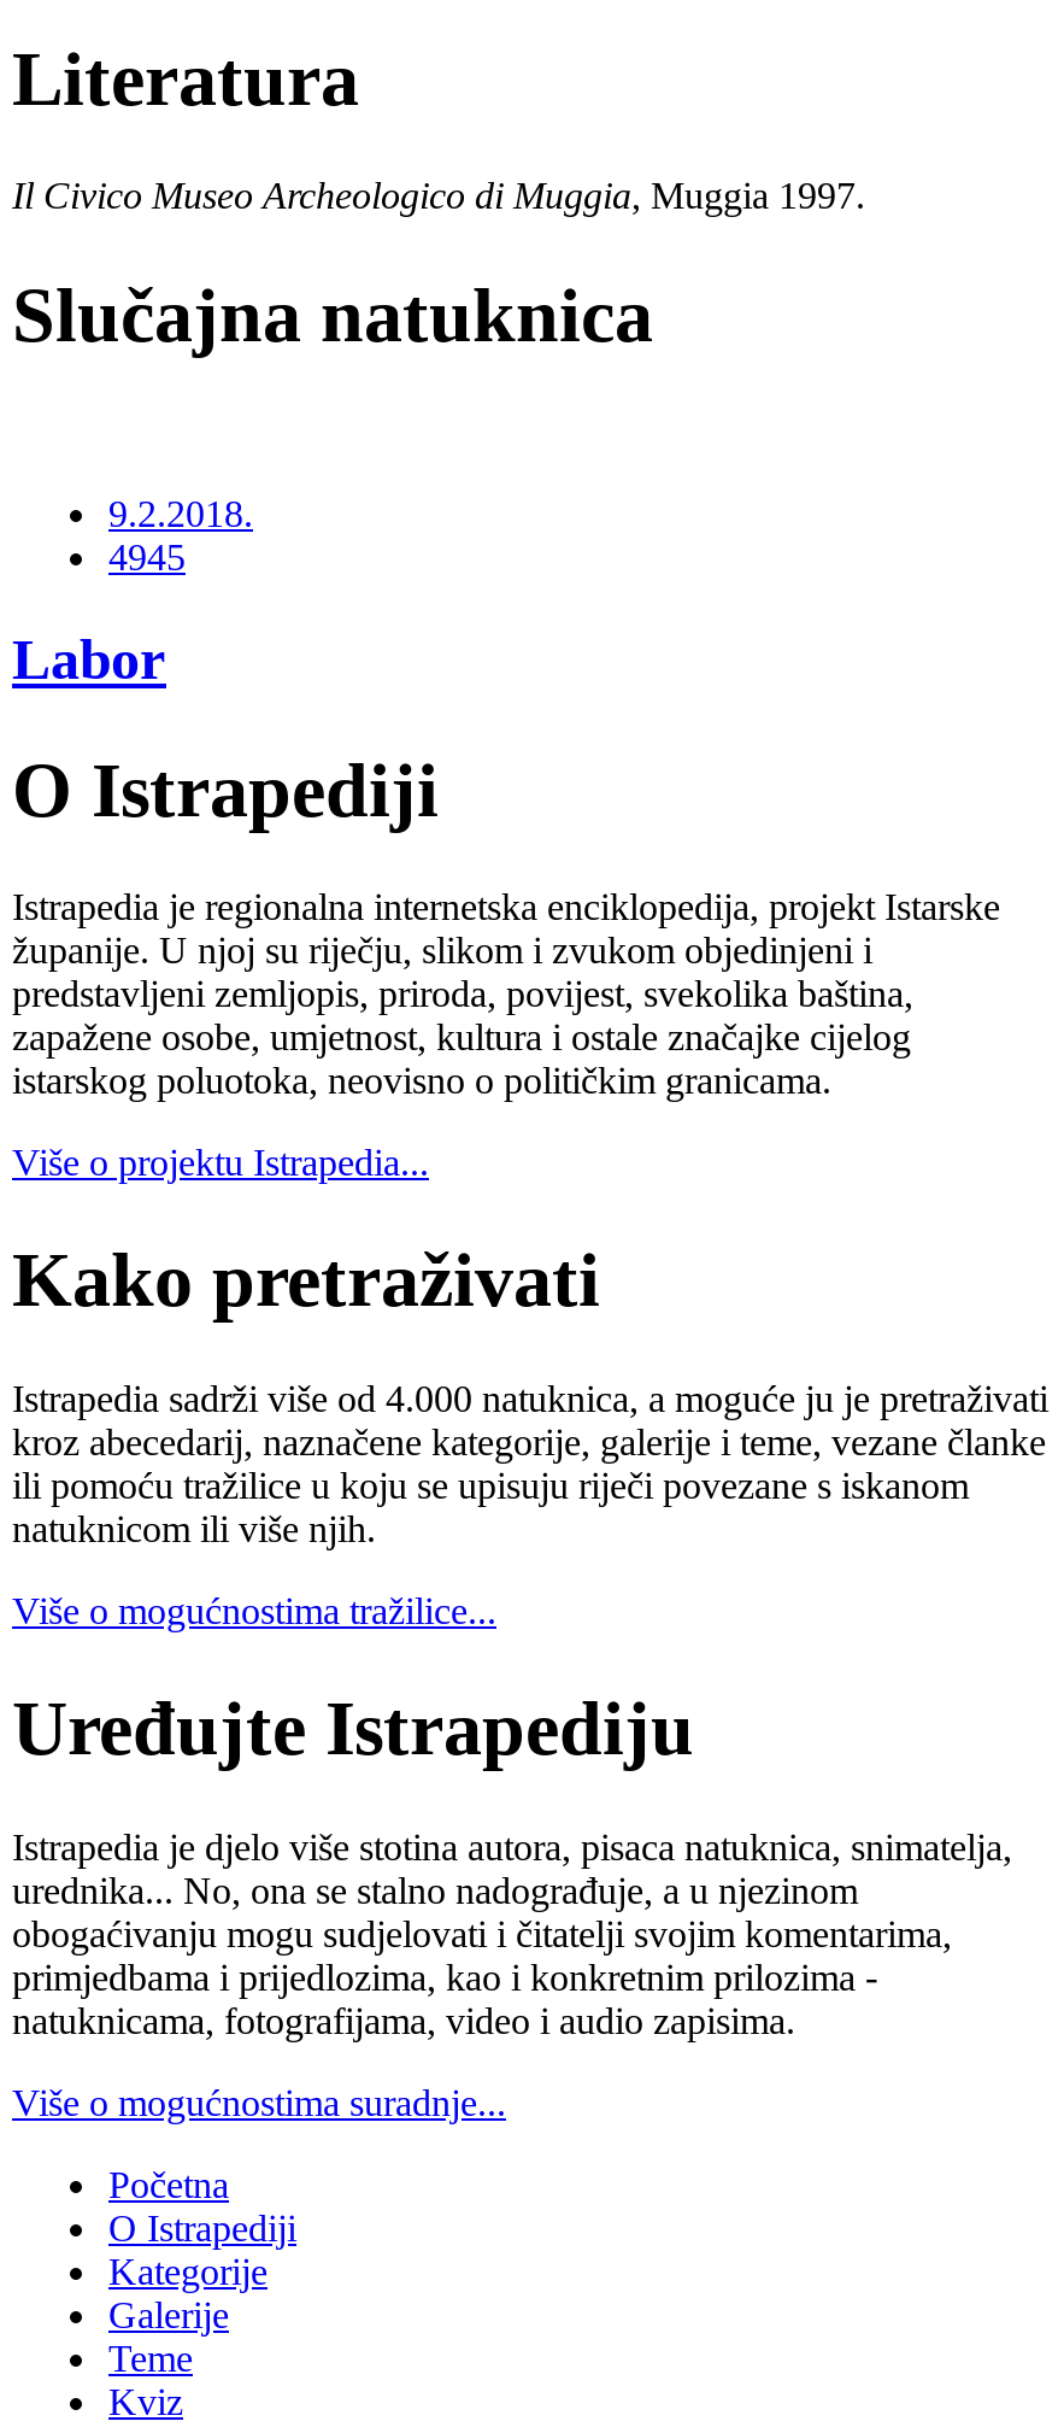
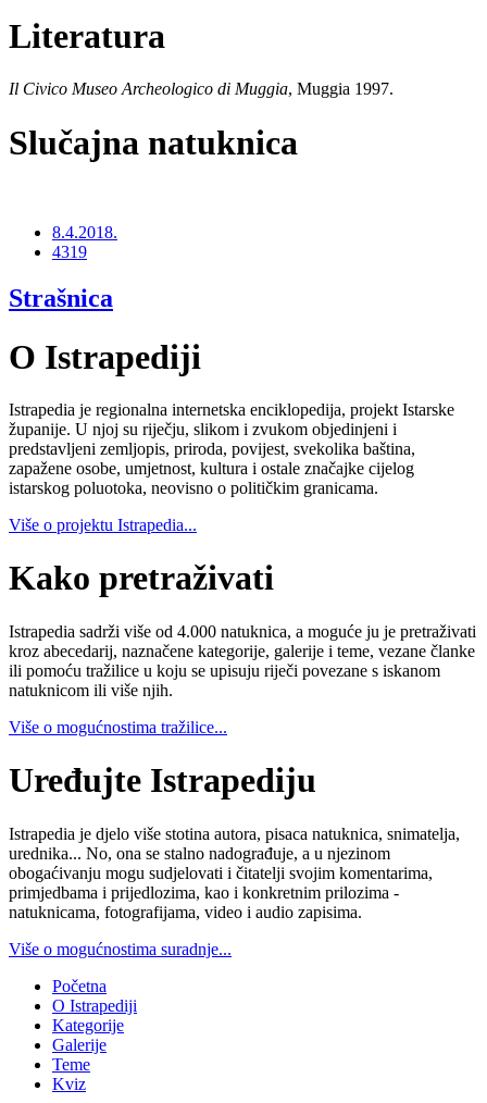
- 9.2.2018.
- 4945
+ 8.4.2018.
+ 4319

- Labor
+ Strašnica
